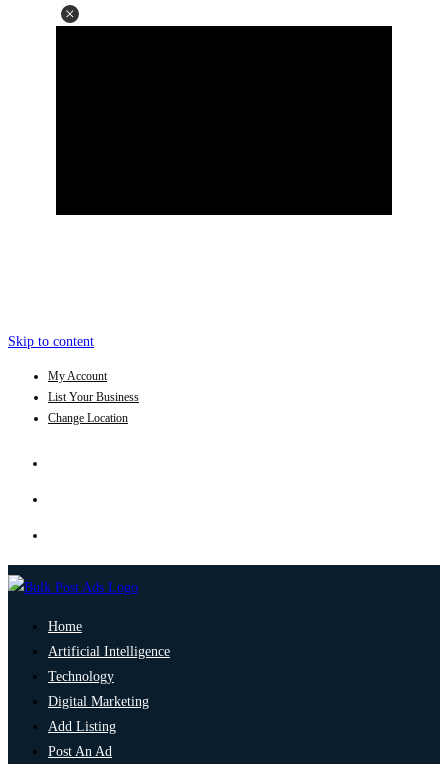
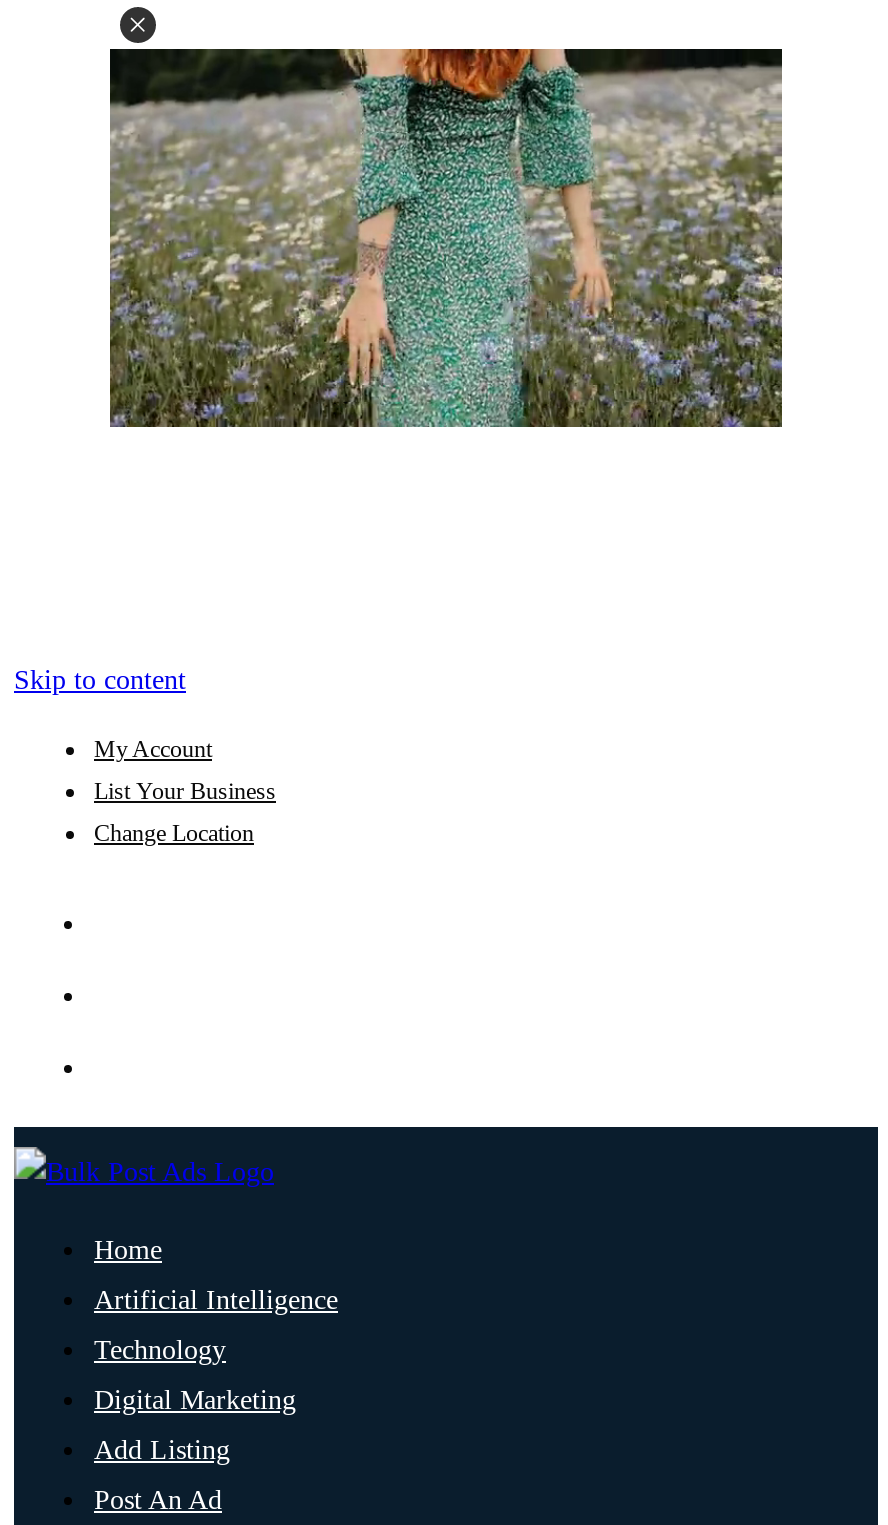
+ [image]
